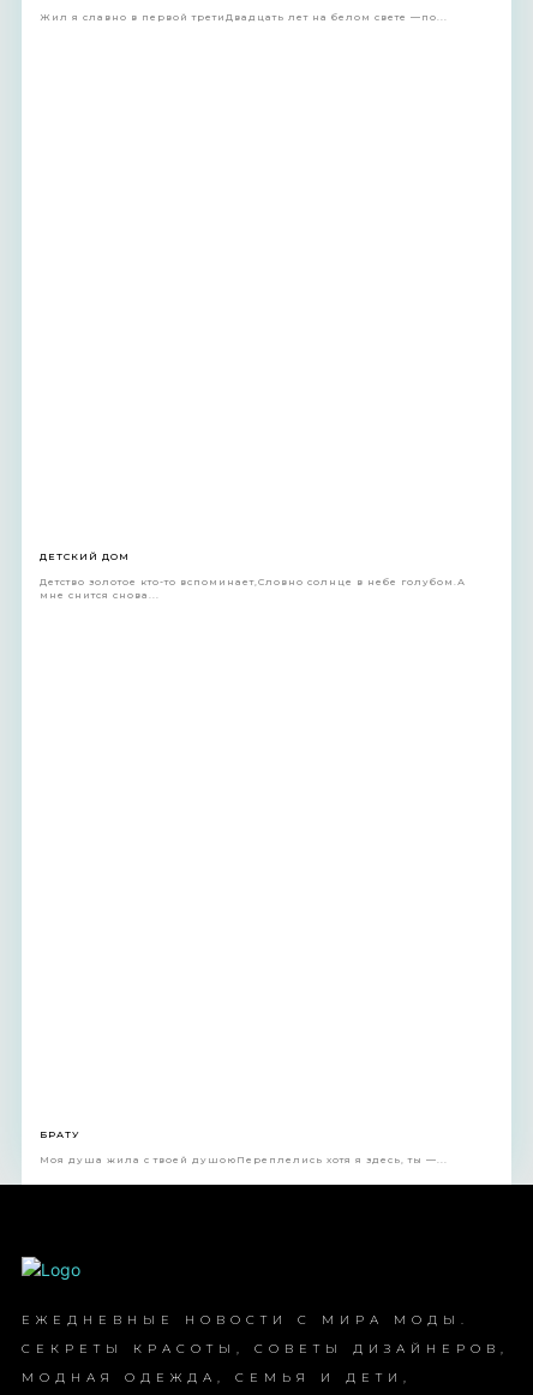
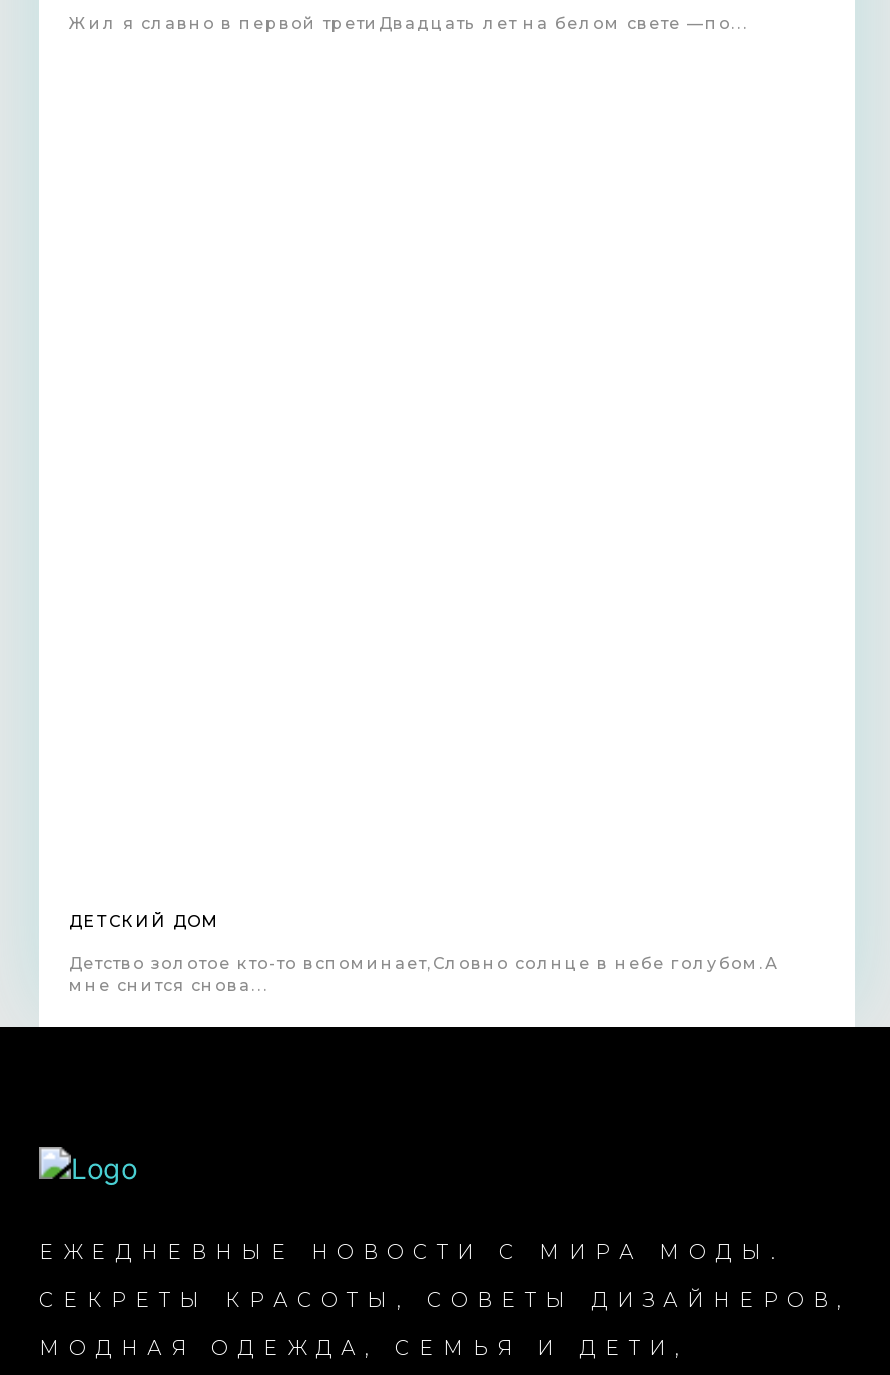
- БРАТУ
- Моя душа жила с твоей душоюПереплелись хотя я здесь, ты —...
